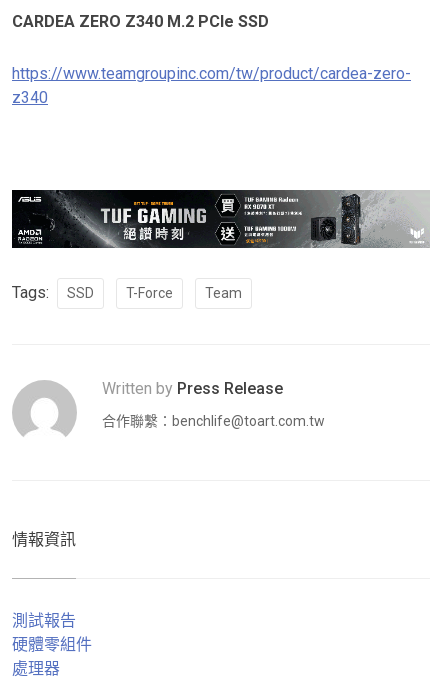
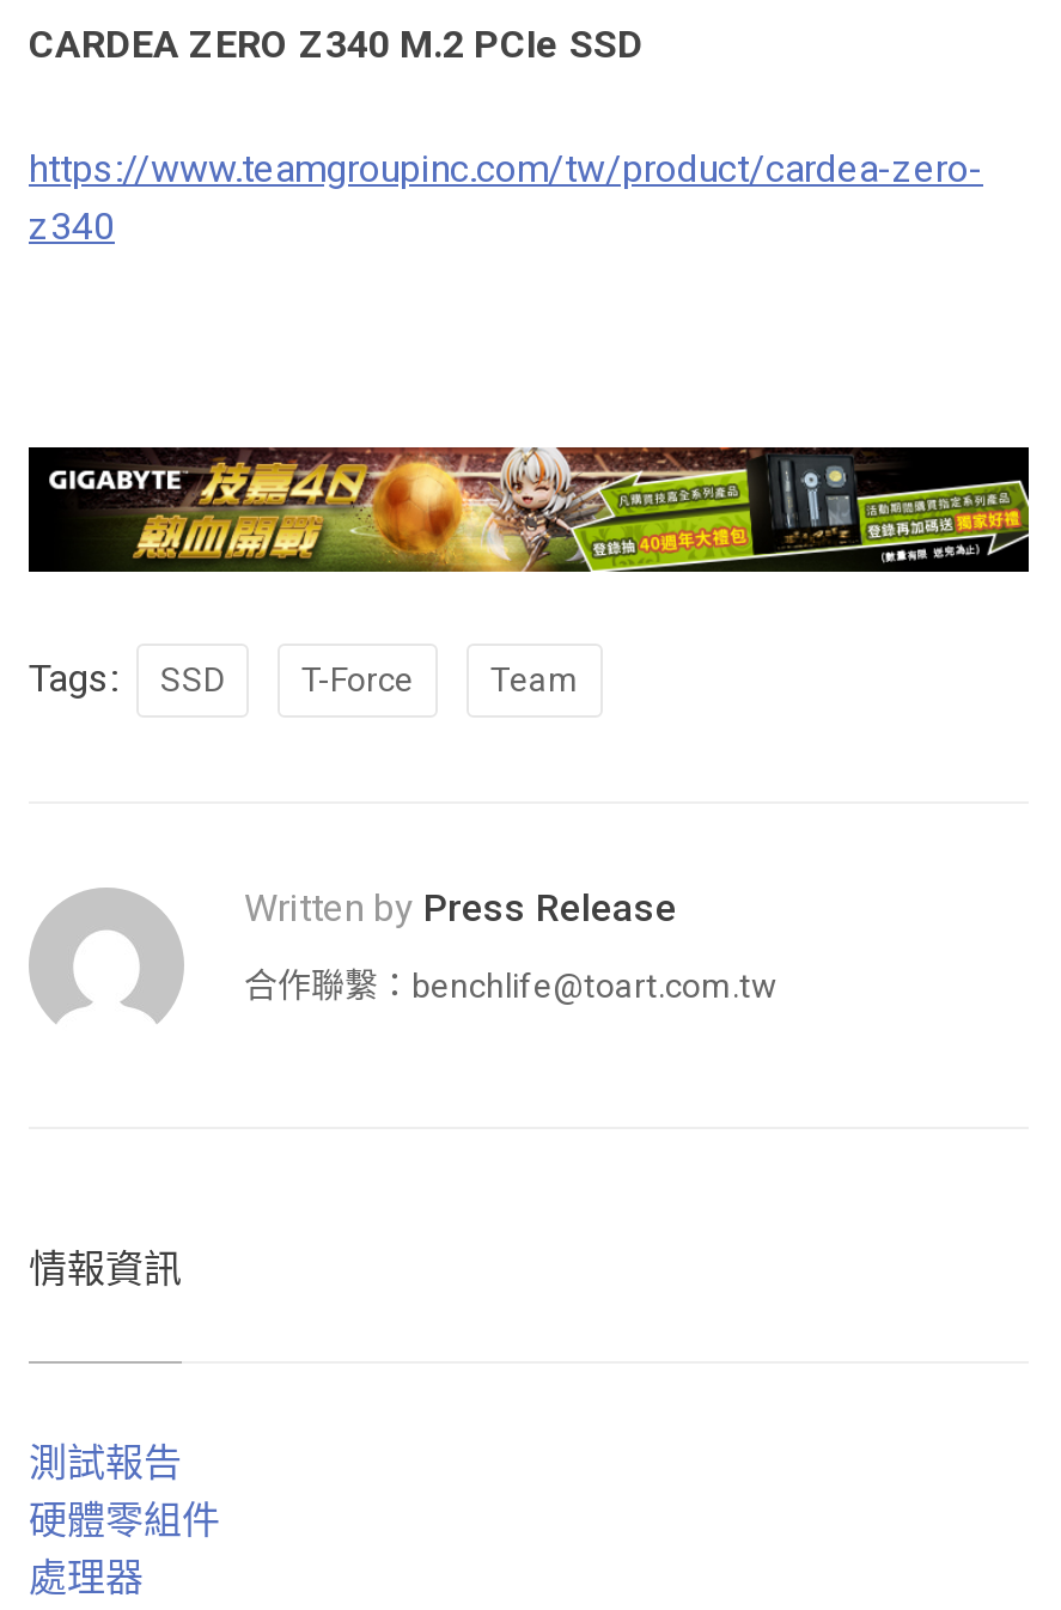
- [image]
+ [image]
